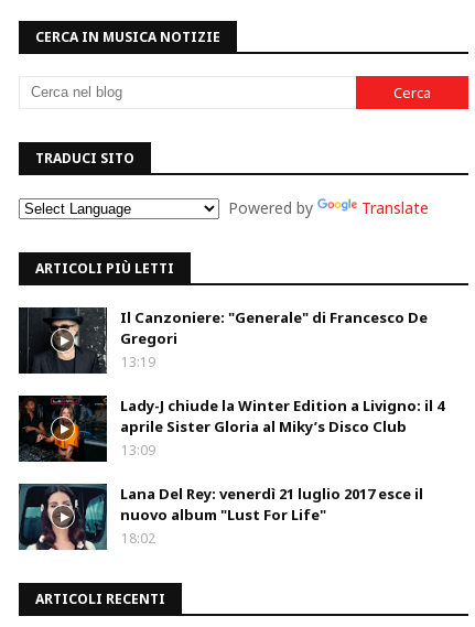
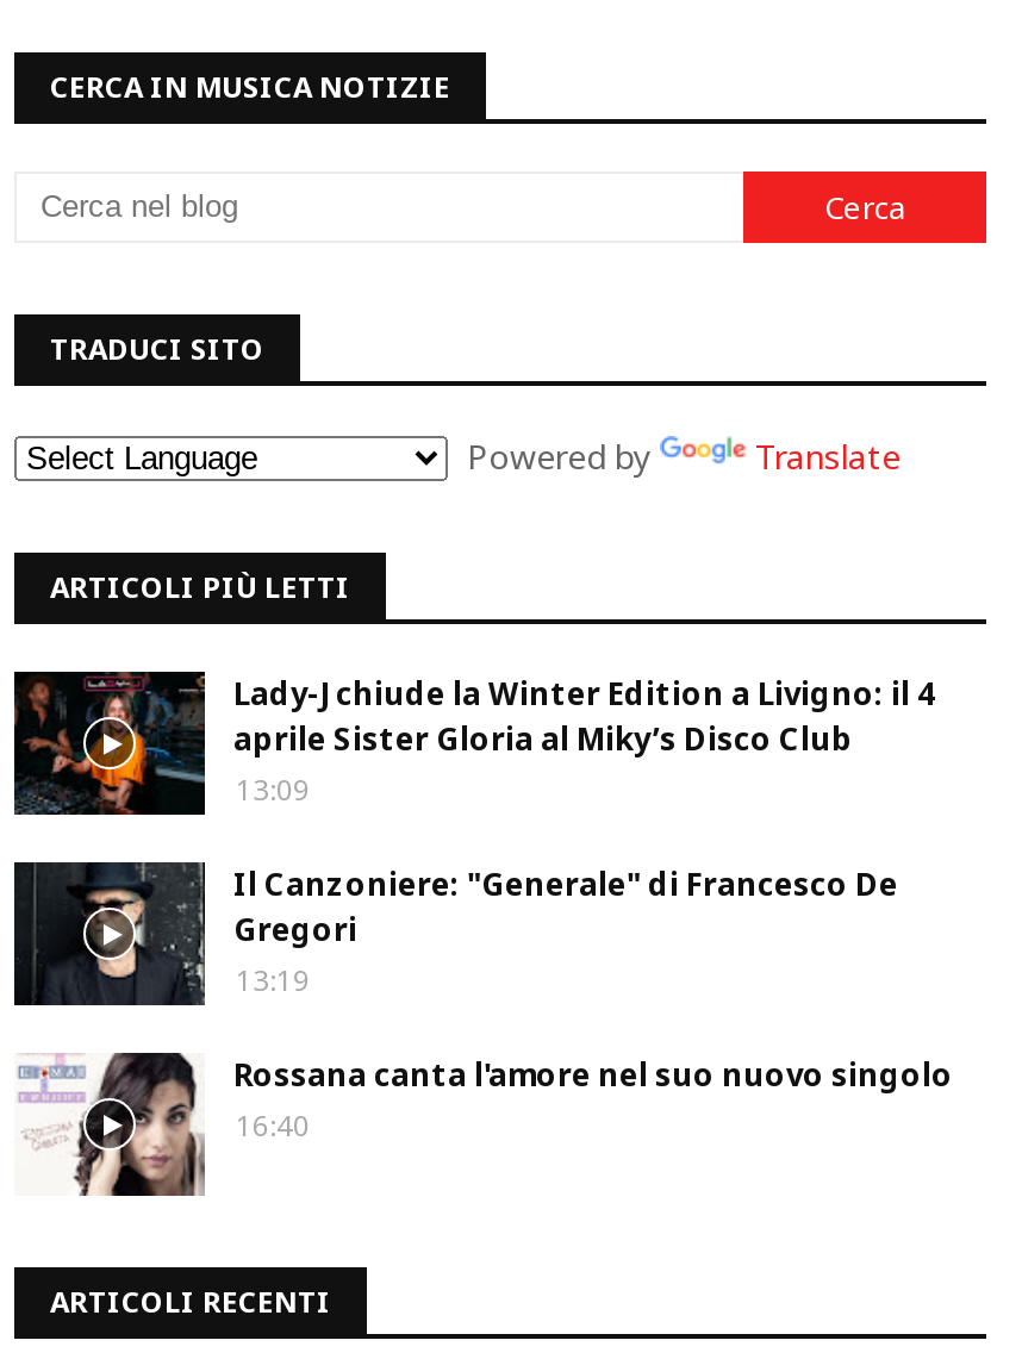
moved down: [image] | Il Canzoniere: "Generale" di Francesco De | Gregori | 13:19

moved up: [image] | Lady-J chiude la Winter Edition a Livigno: il 4 | aprile Sister Gloria al Miky’s Disco Club | 13:09

- [image]
- Lana Del Rey: venerdì 21 luglio 2017 esce il
- nuovo album "Lust For Life"
- 18:02
+ [image]
+ Rossana canta l'amore nel suo nuovo singolo
+ 16:40
